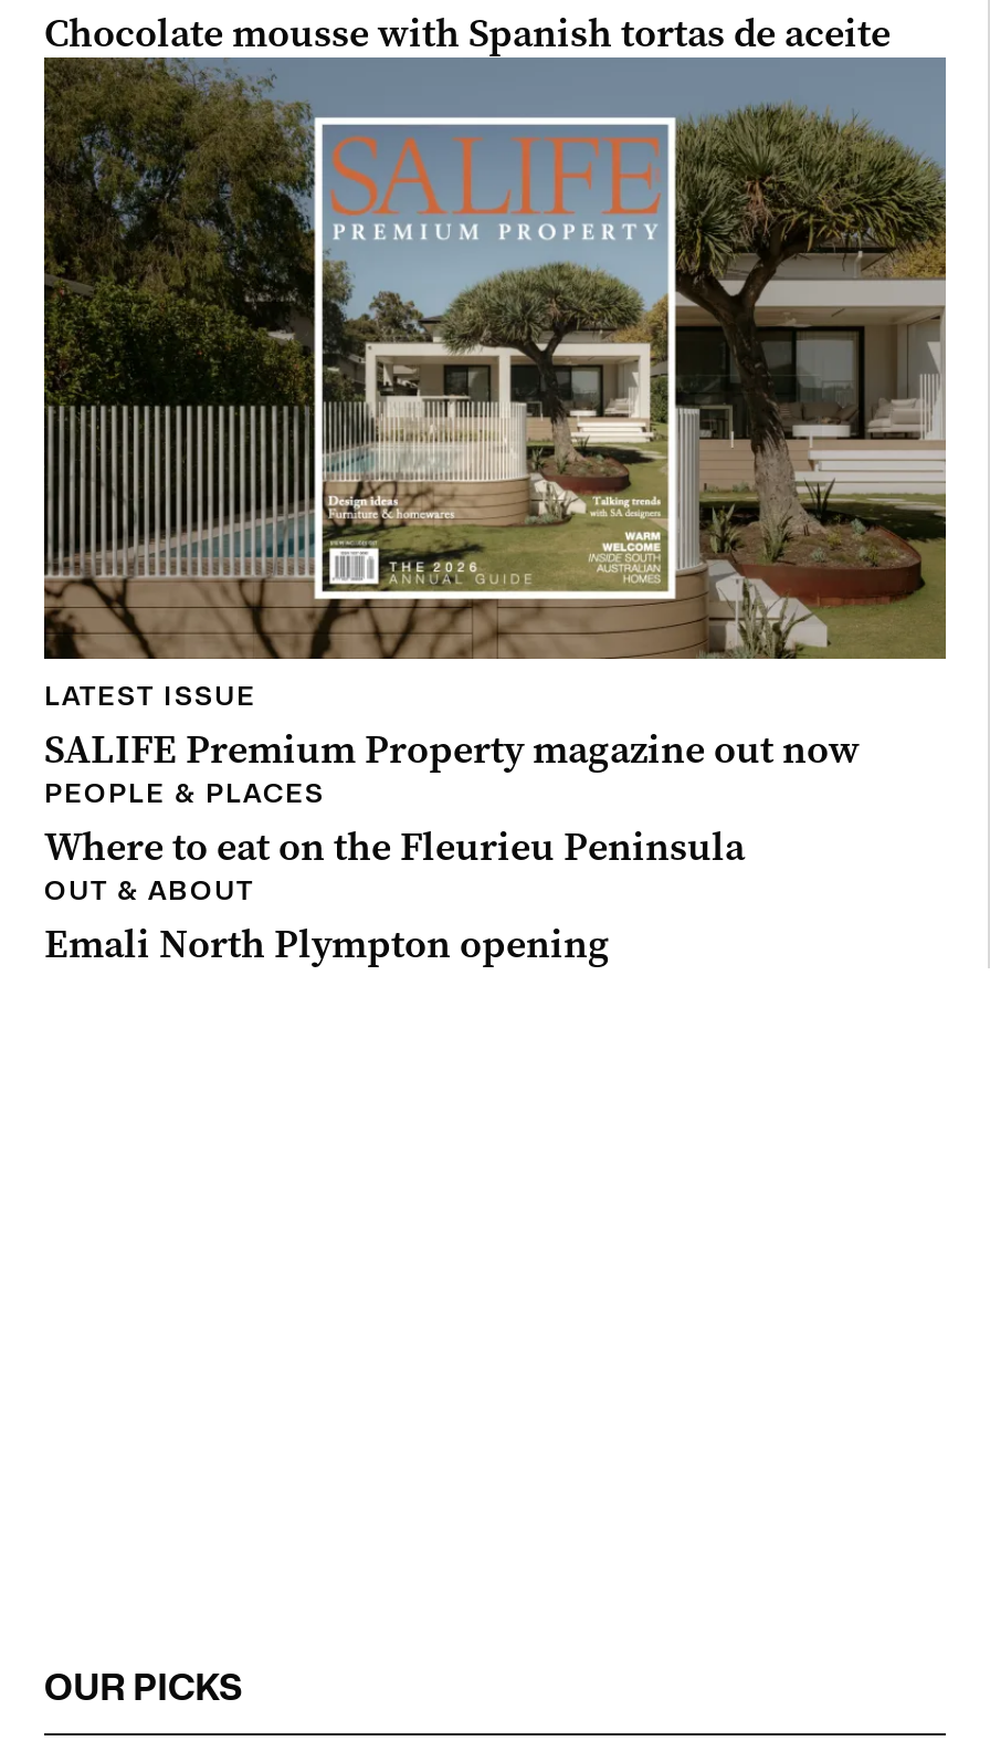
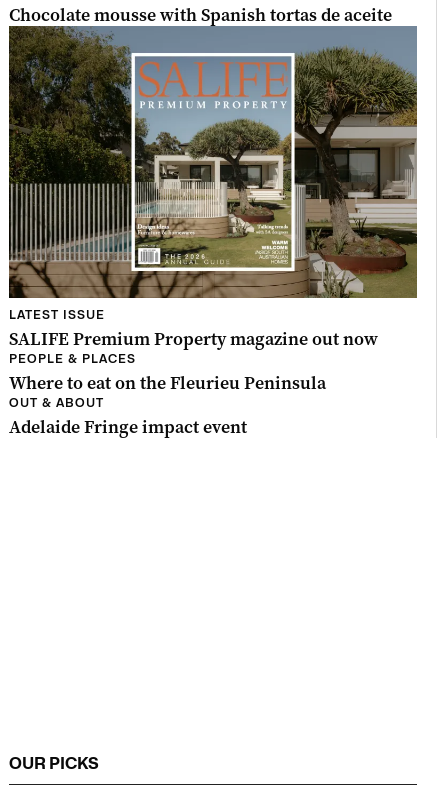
- Emali North Plympton opening
+ Adelaide Fringe impact event
